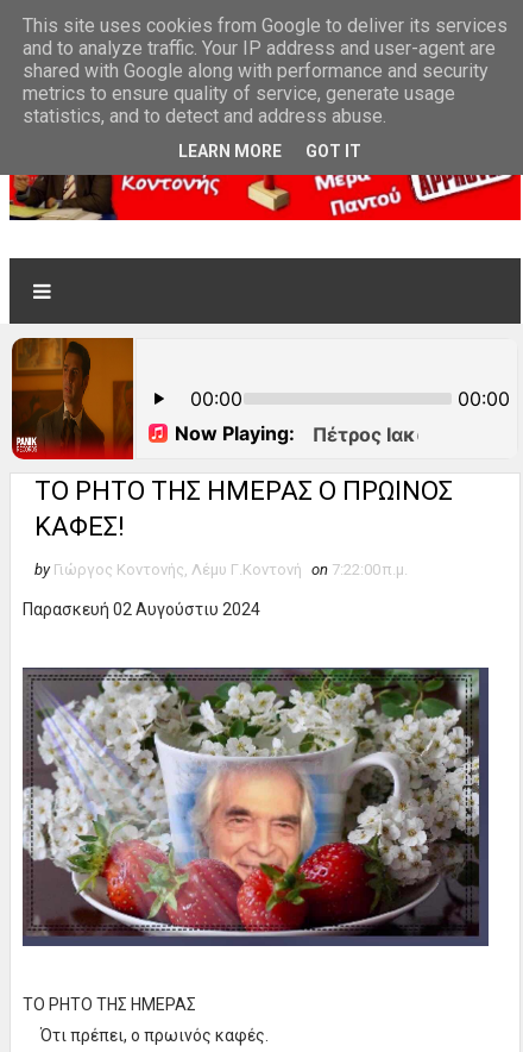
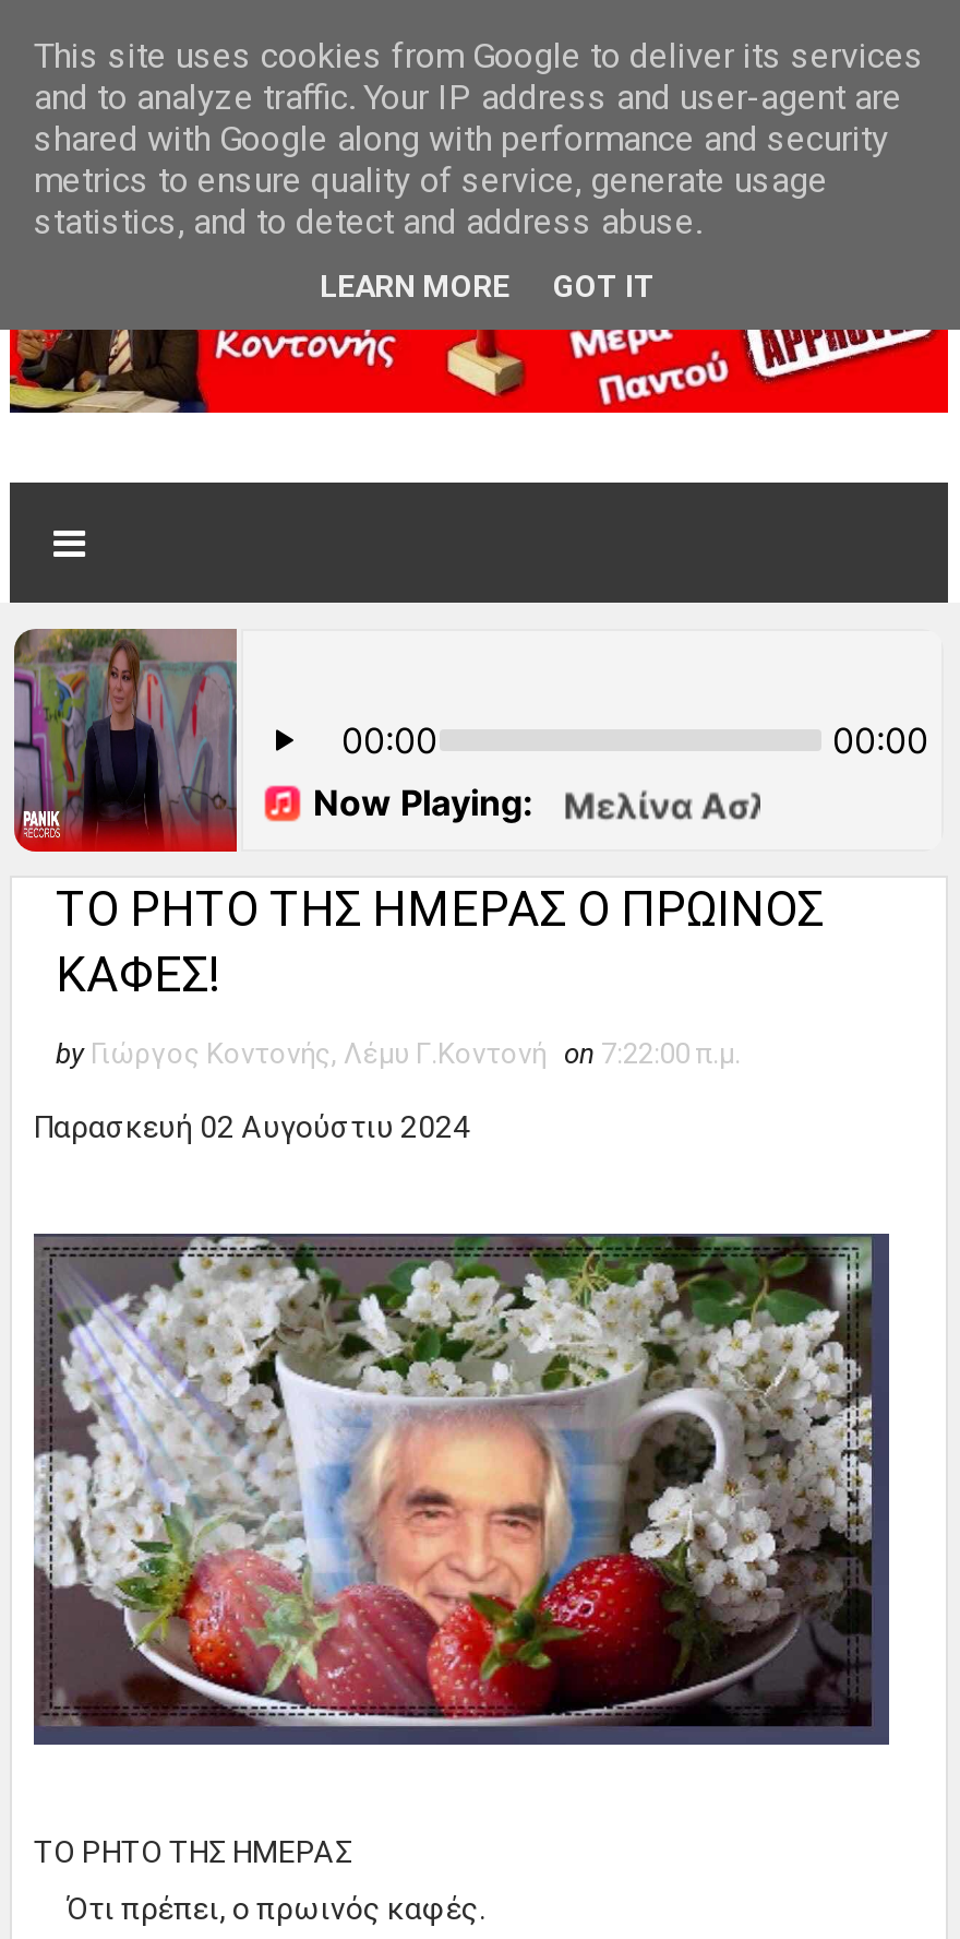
- [image]
+ [image]
